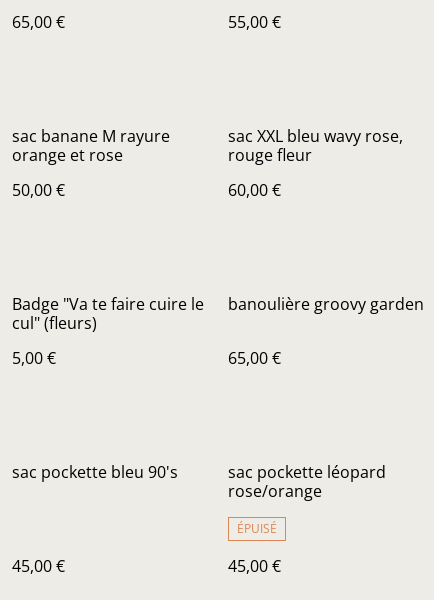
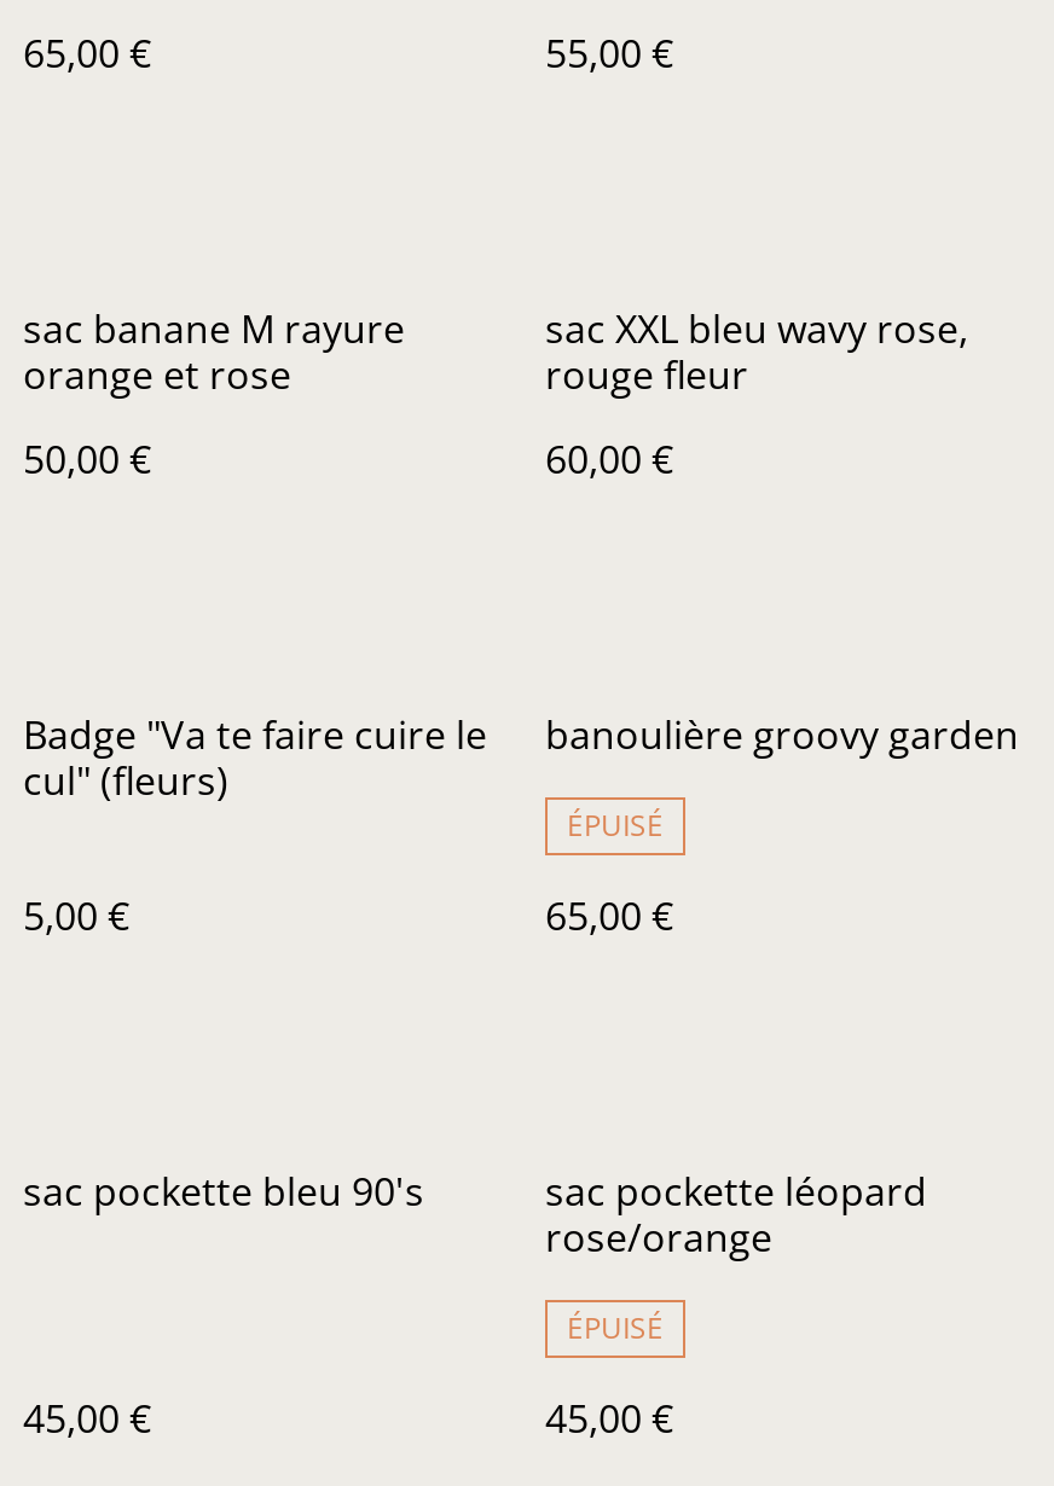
+ ÉPUISÉ
